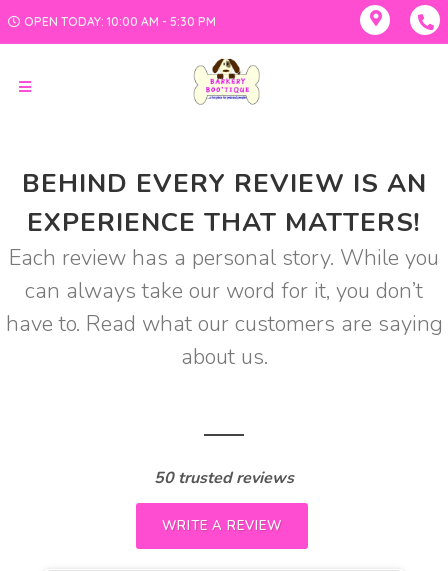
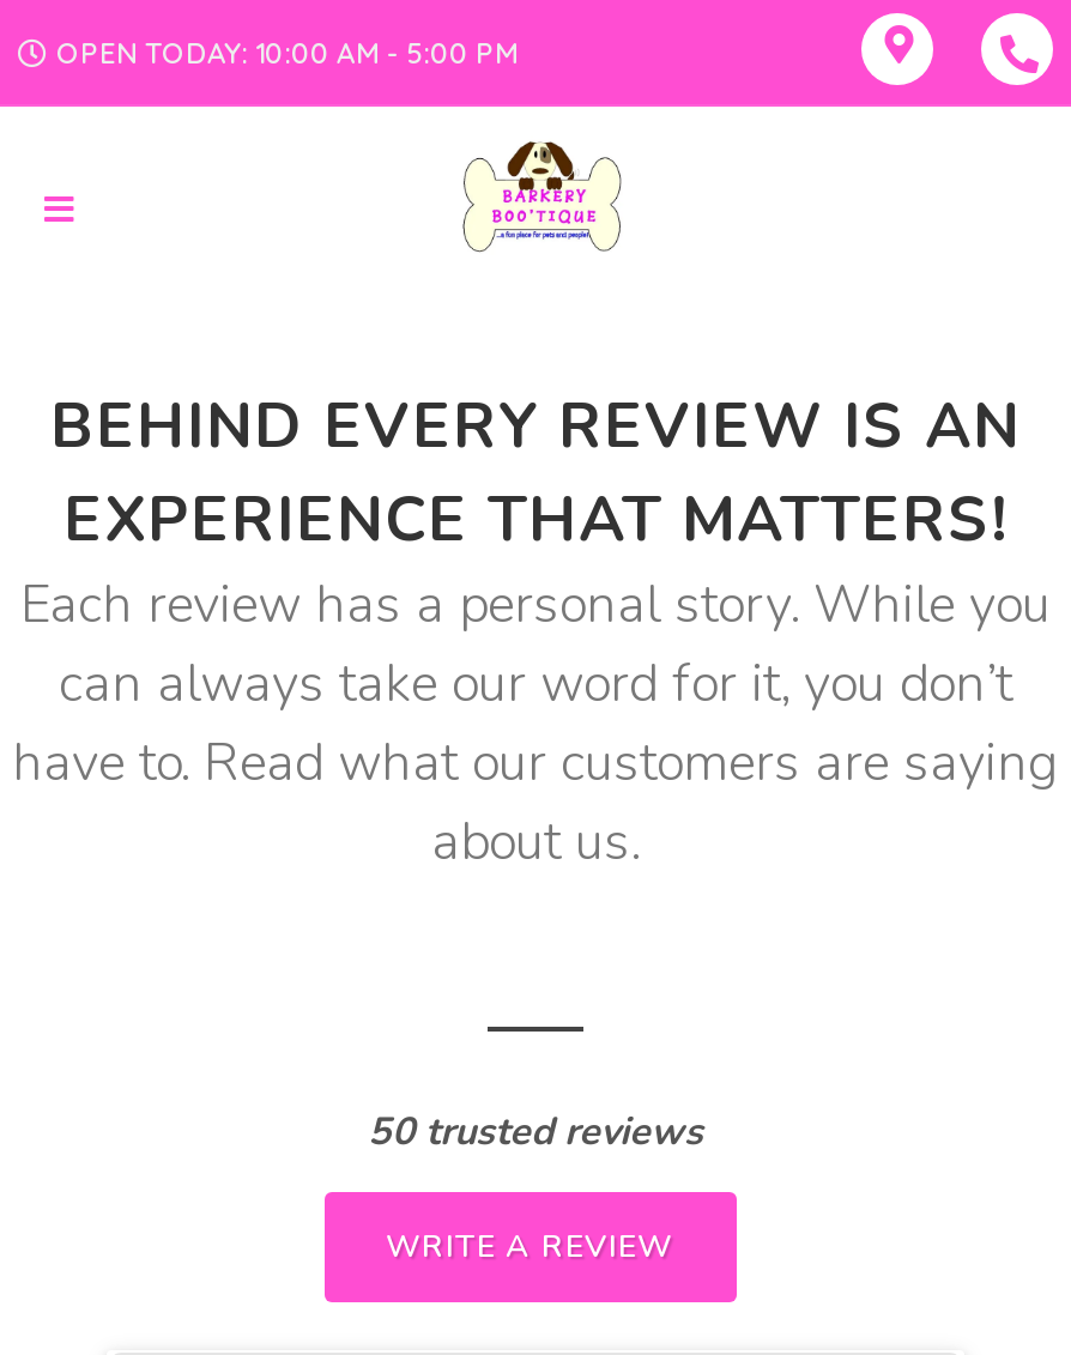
- OPEN TODAY: 10:00 AM - 5:30 PM
+ OPEN TODAY: 10:00 AM - 5:00 PM
